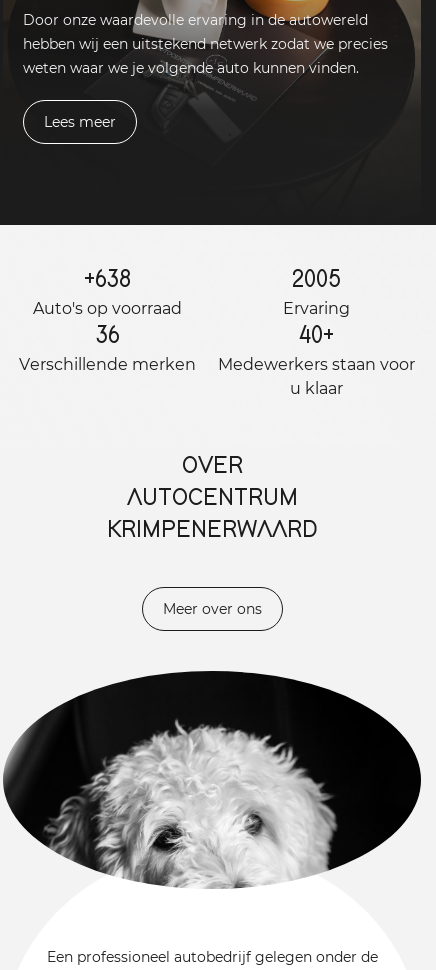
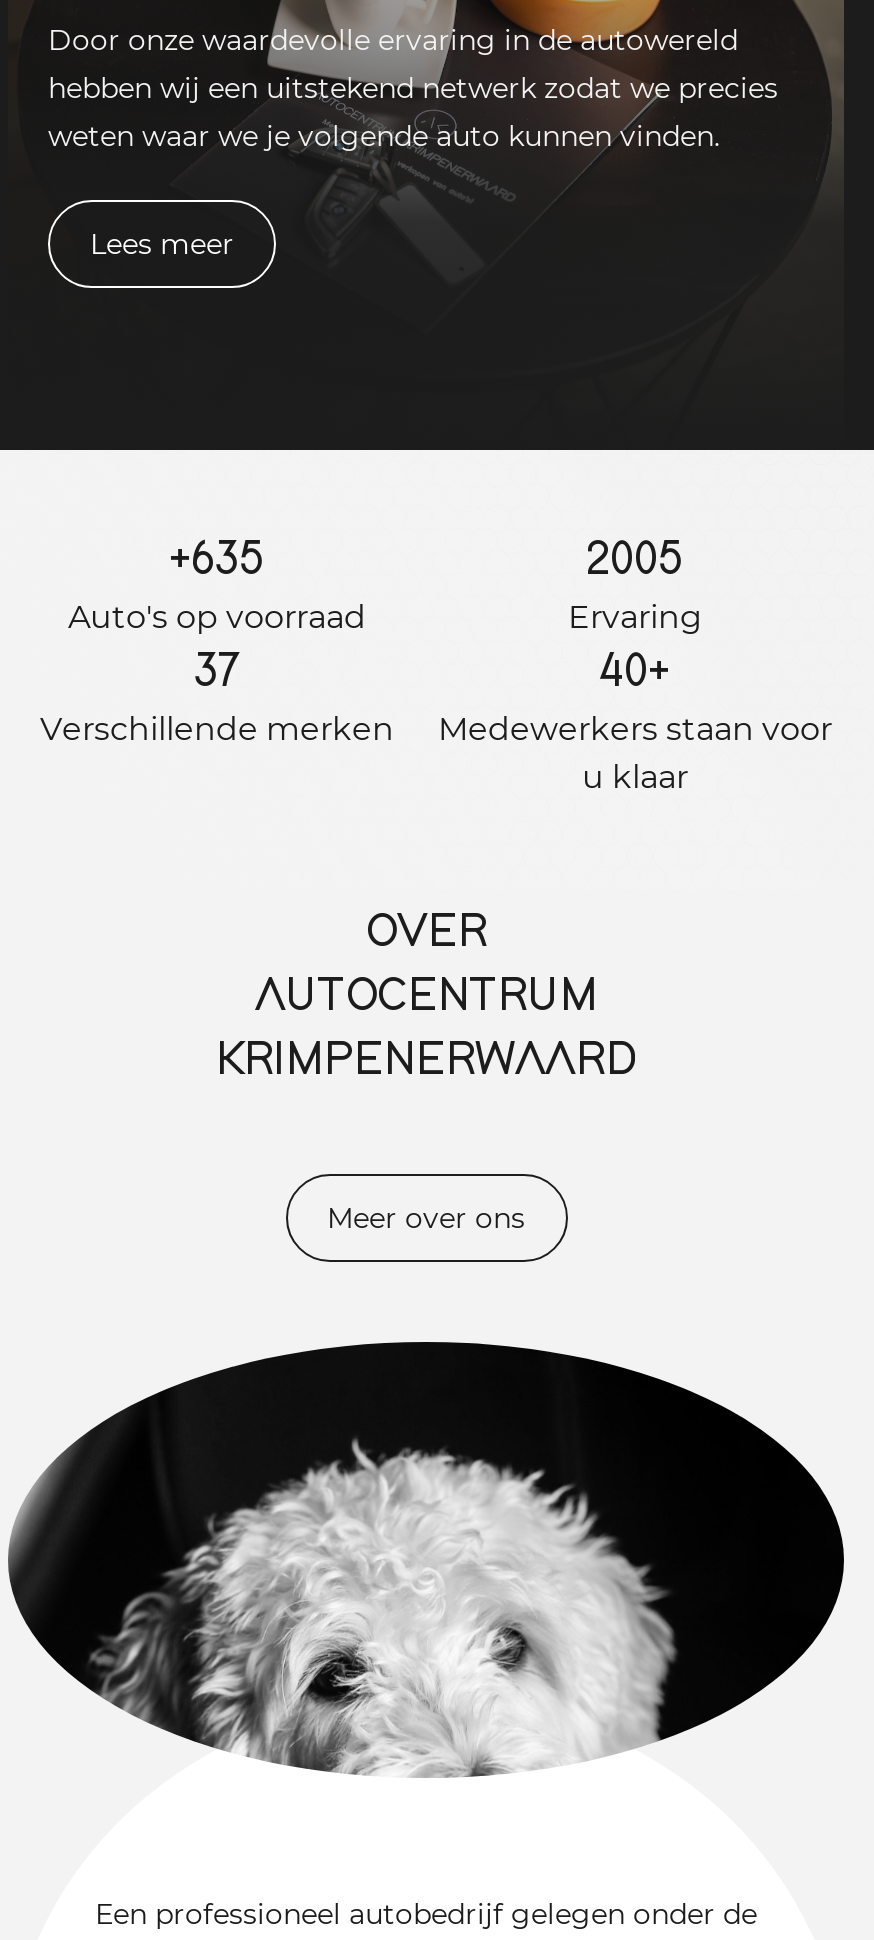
- +638
+ +635

- 36
+ 37
